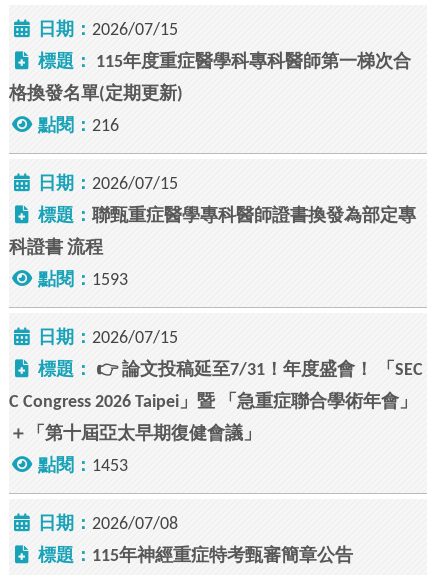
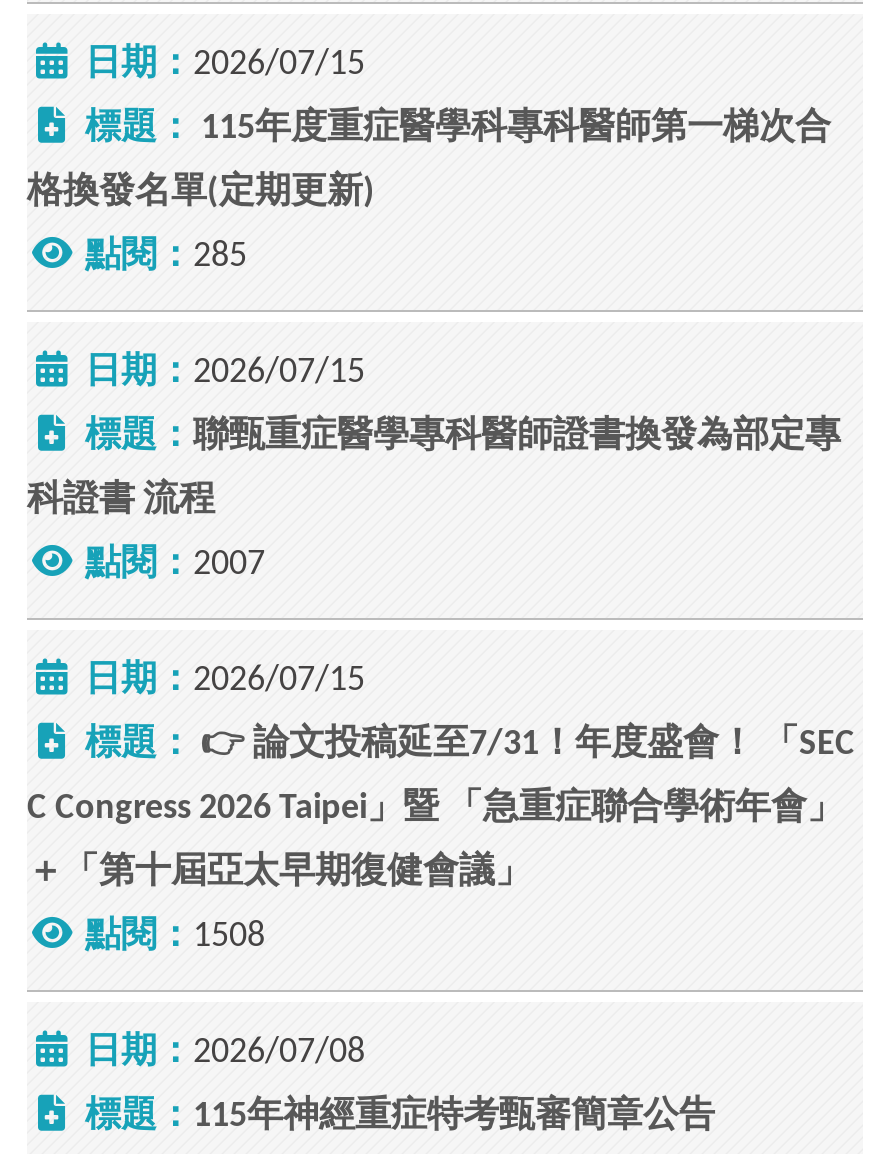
- 點閱：216
+ 點閱：285

- 點閱：1593
+ 點閱：2007

- 點閱：1453
+ 點閱：1508
